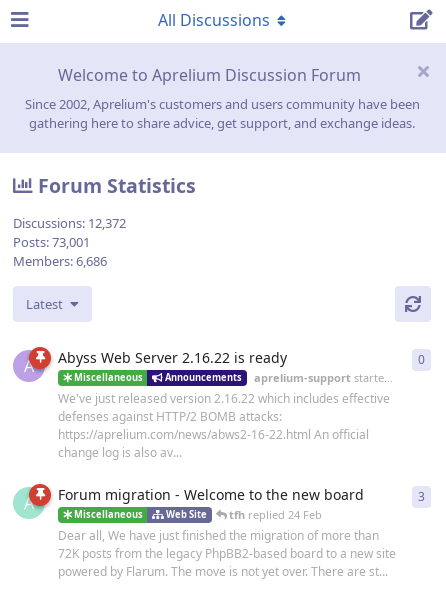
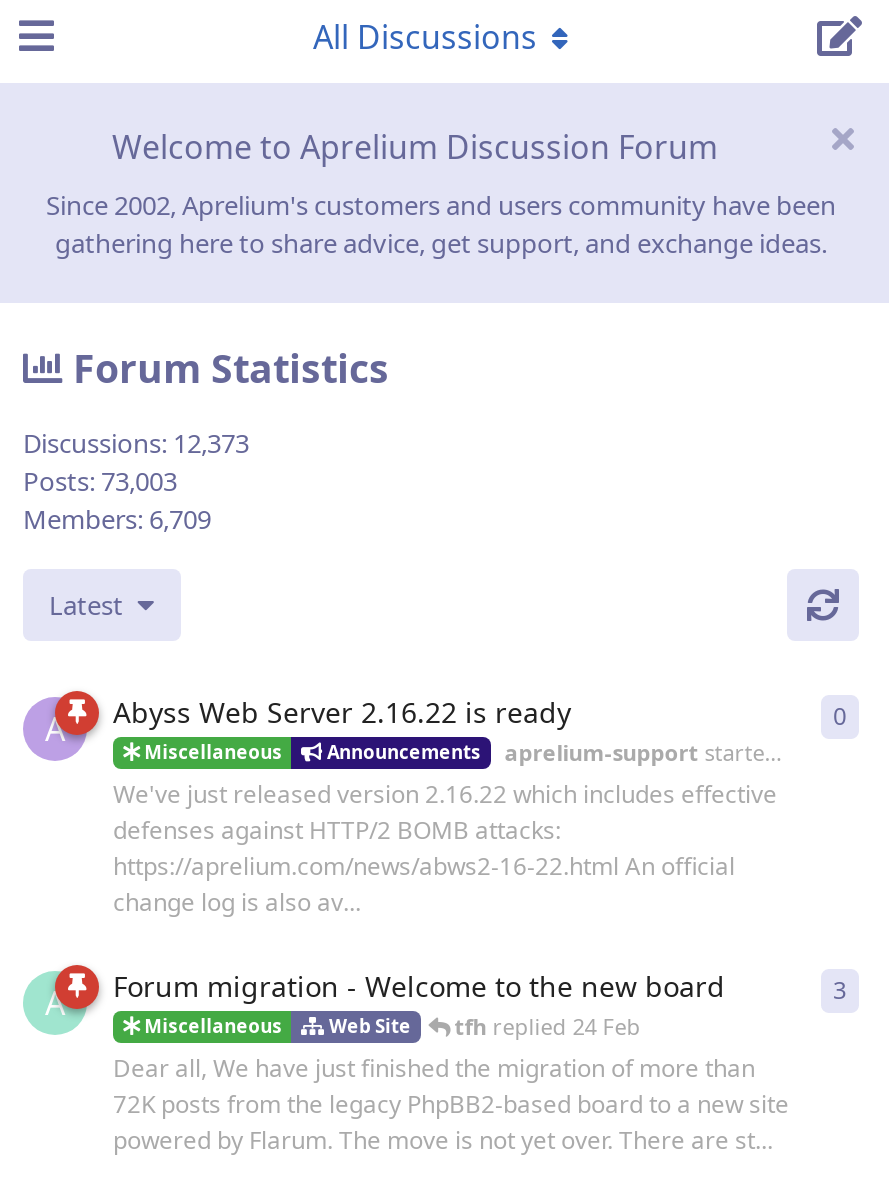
- Discussions: 12,372
+ Discussions: 12,373

- Posts: 73,001
+ Posts: 73,003

- Members: 6,686
+ Members: 6,709
